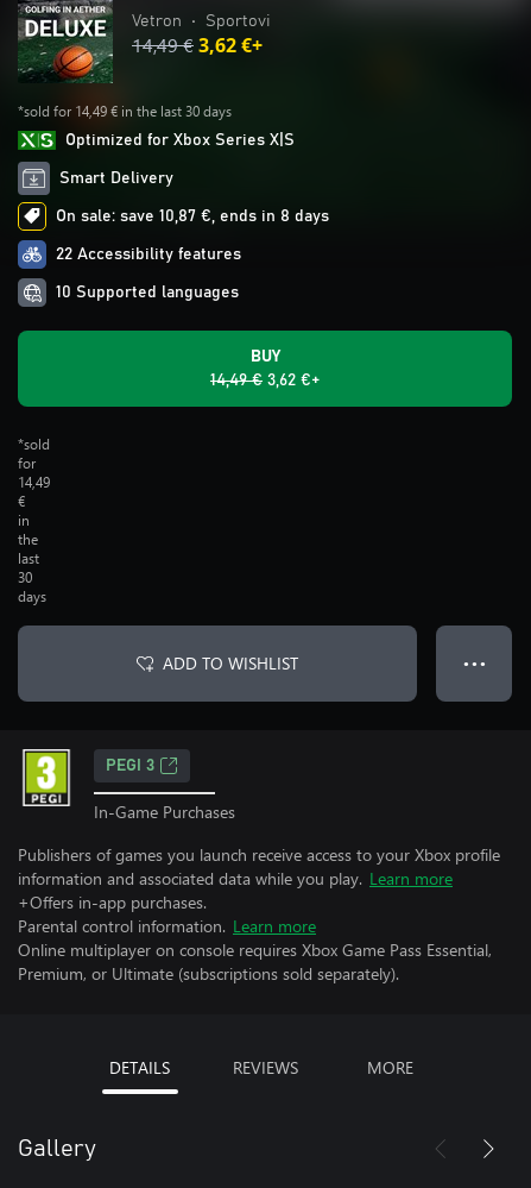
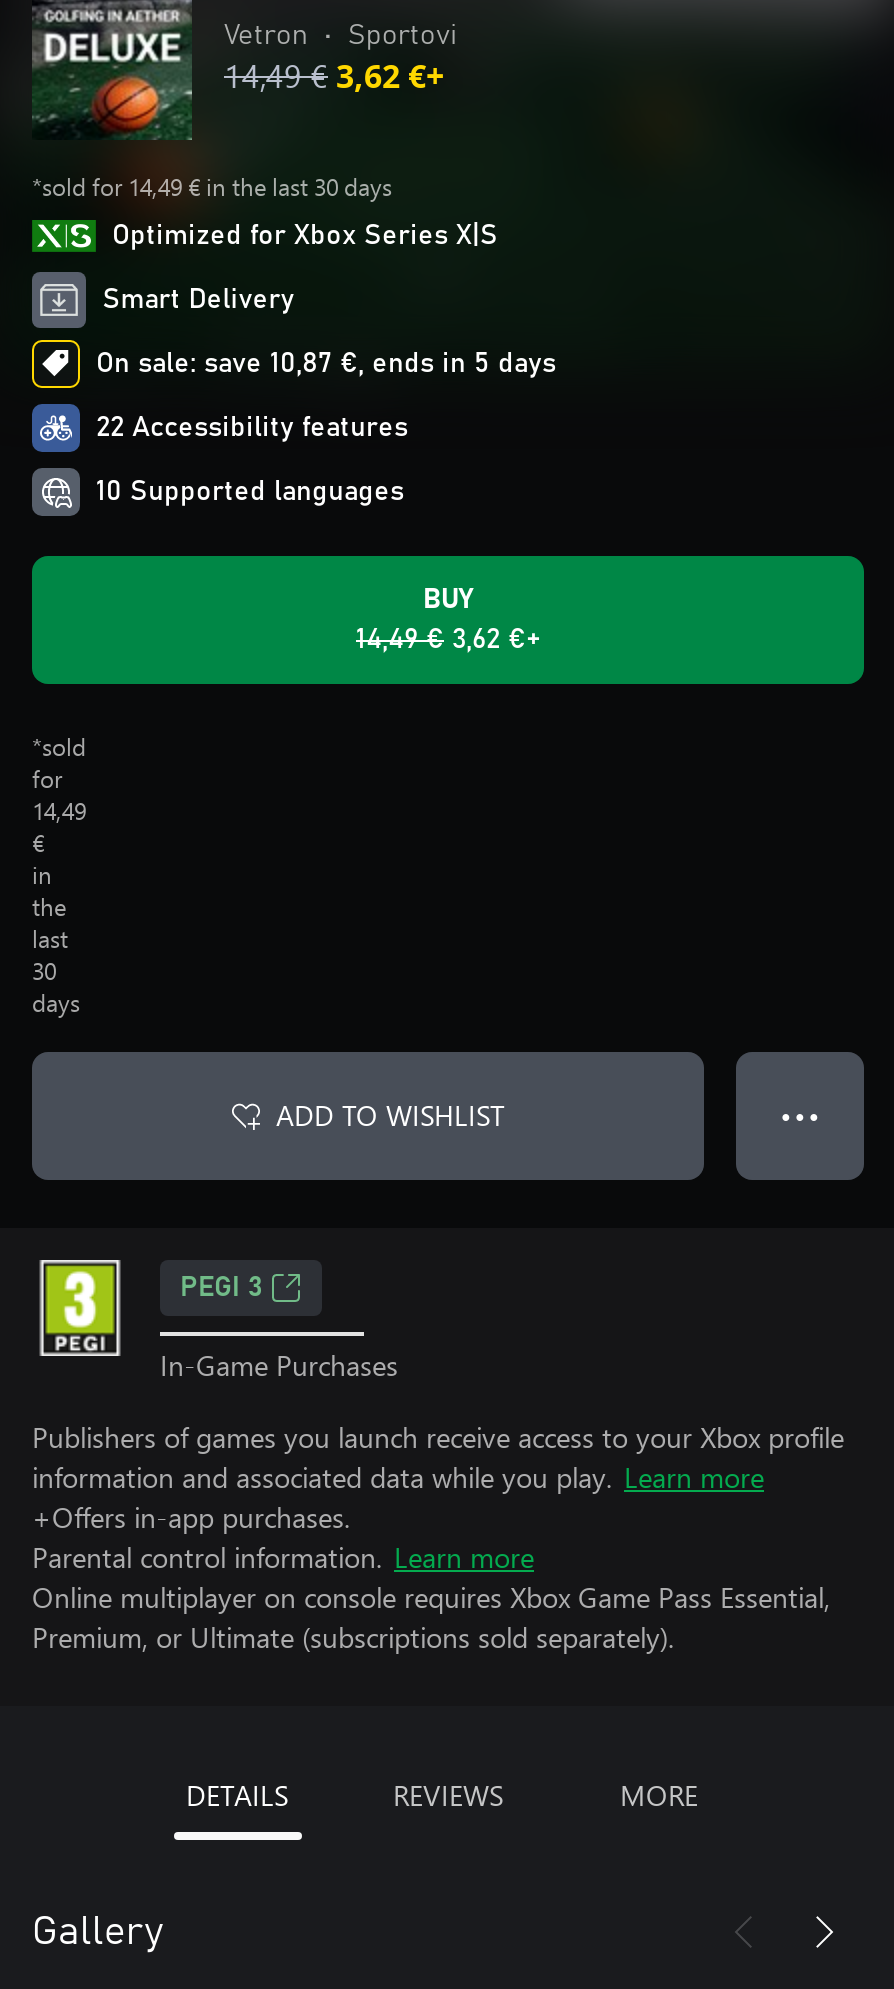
- On sale: save 10,87 €, ends in 8 days
+ On sale: save 10,87 €, ends in 5 days
